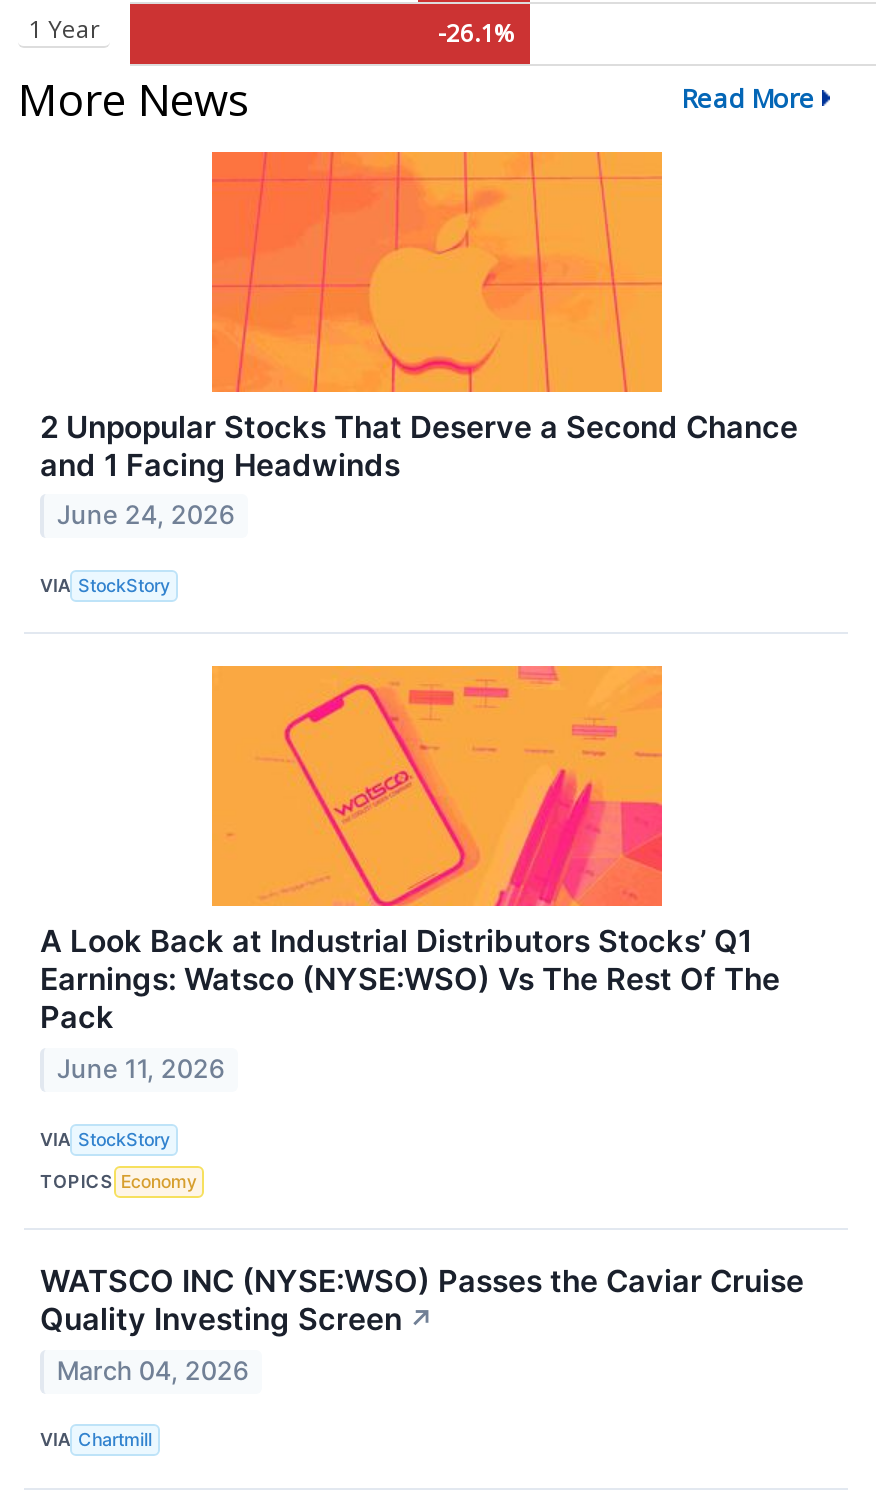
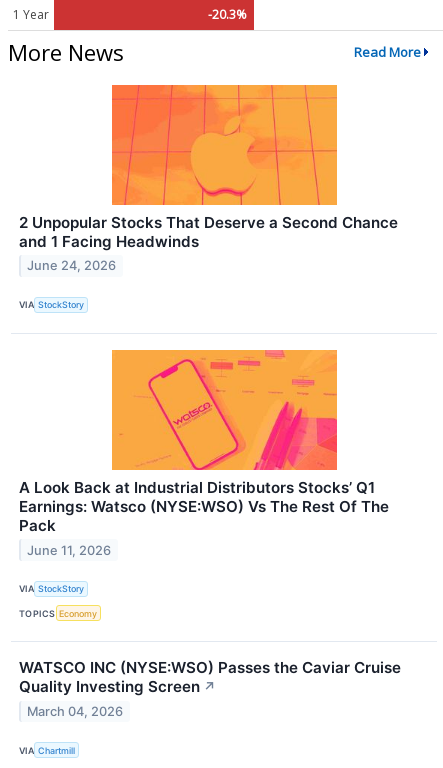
- -26.1%
+ -20.3%
